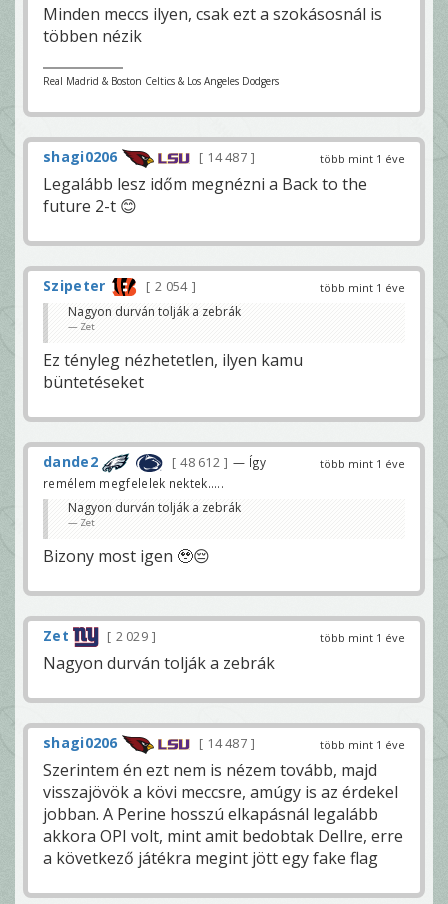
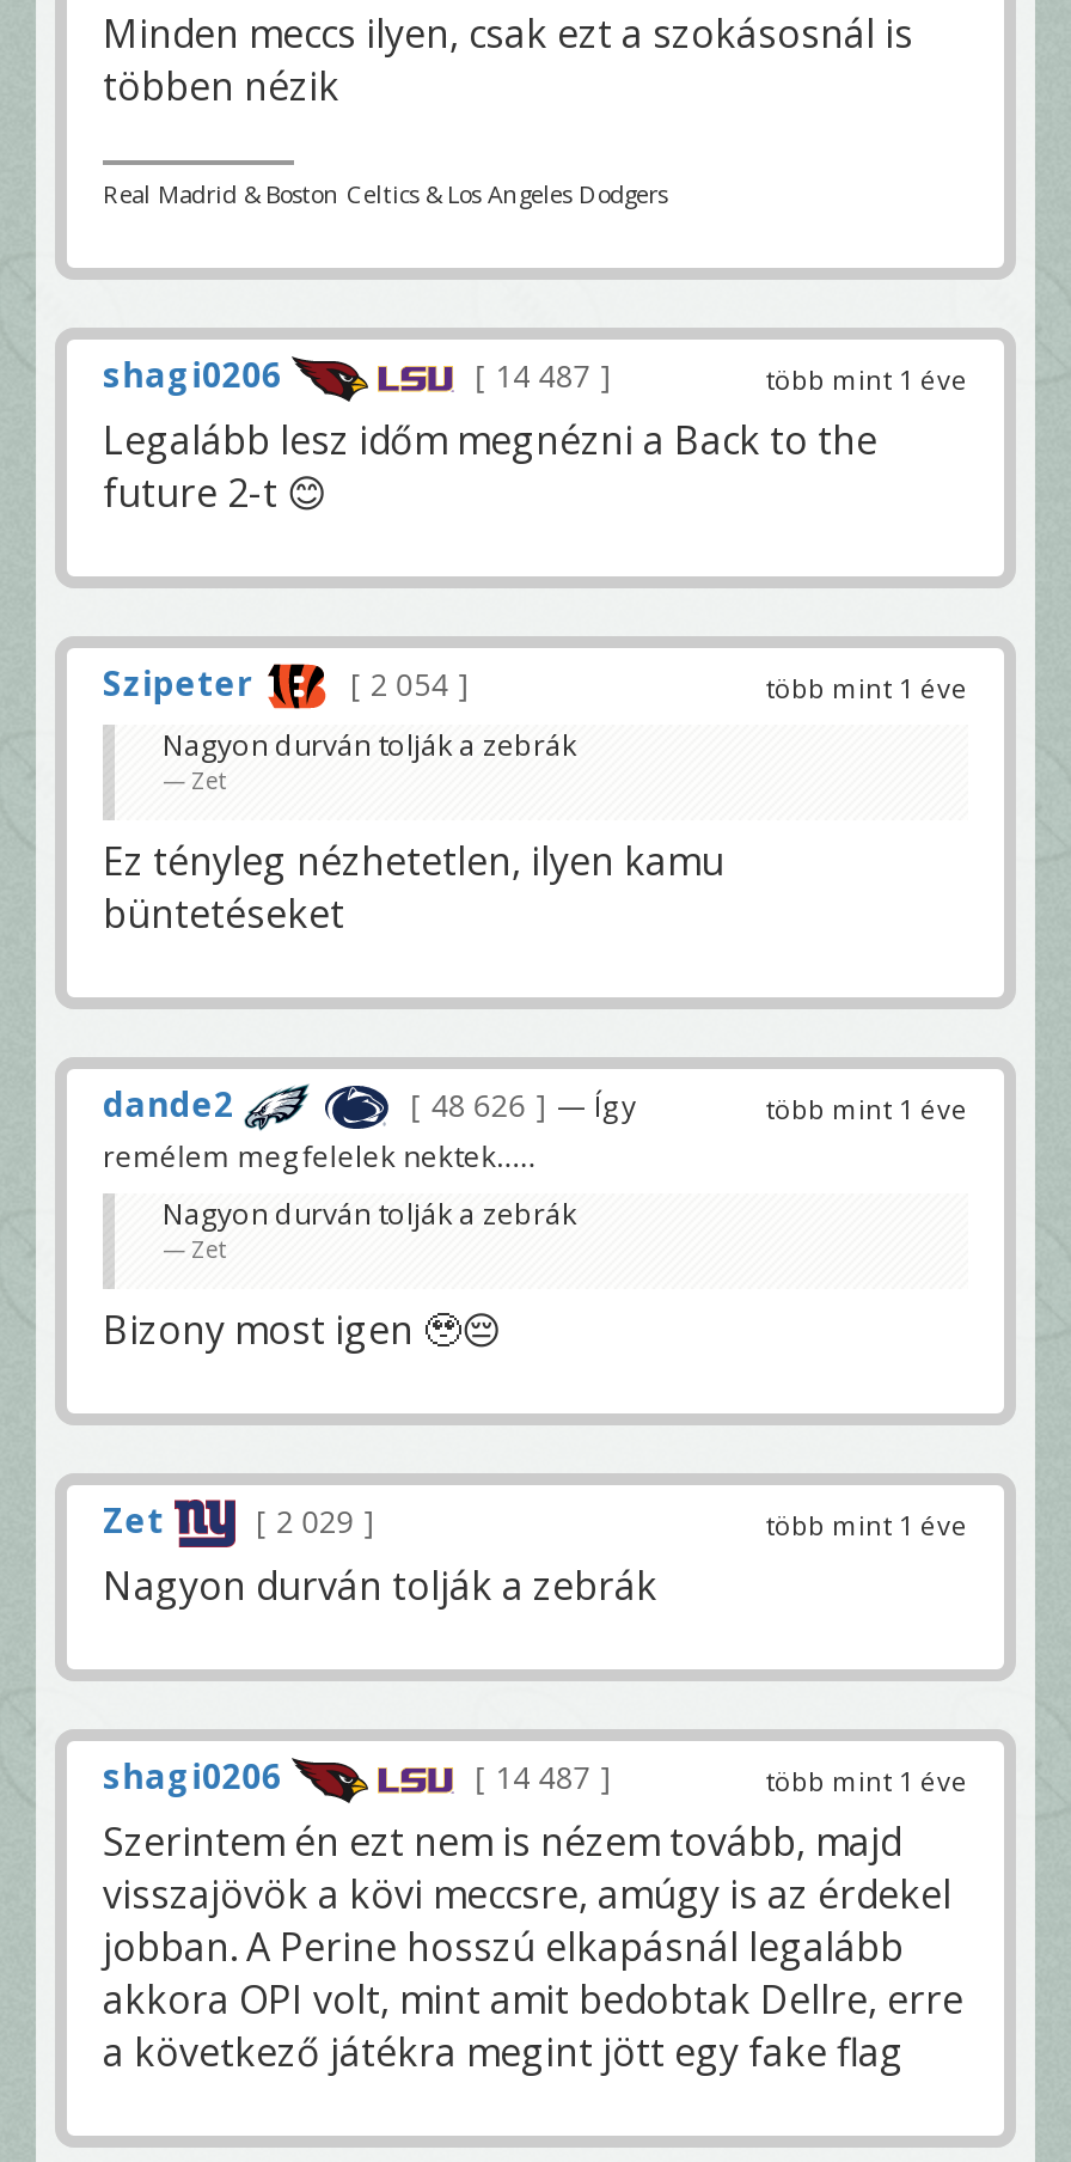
- 48 612 — Így
+ 48 626 — Így
